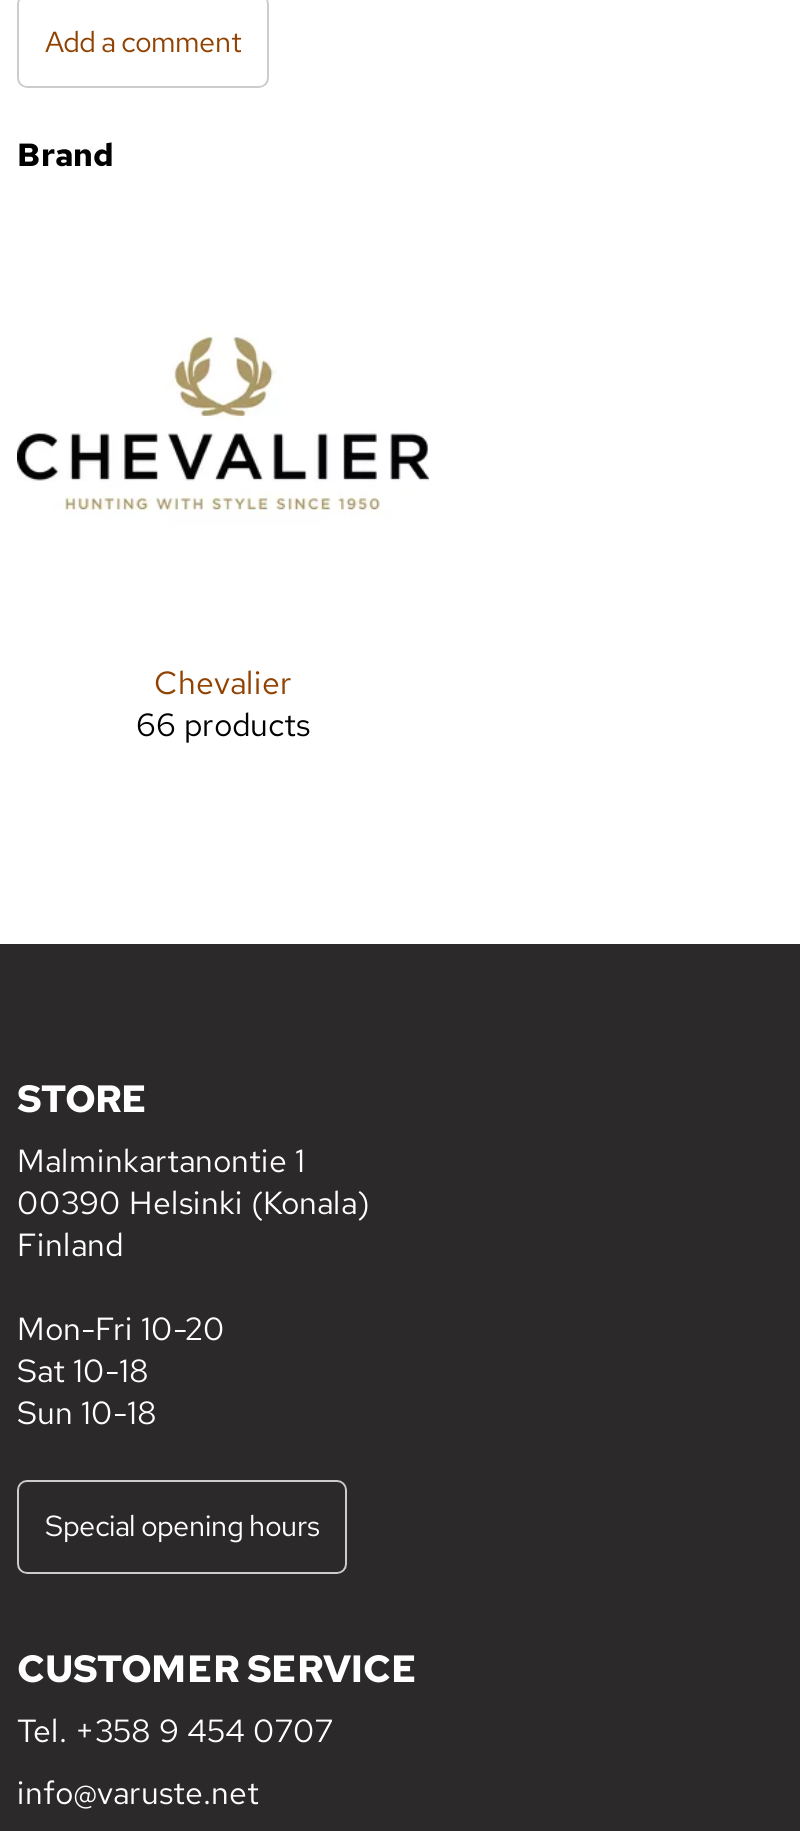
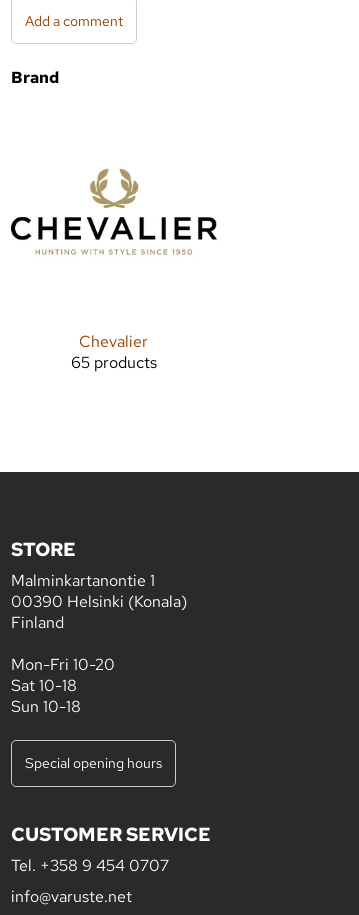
- 66 products
+ 65 products
